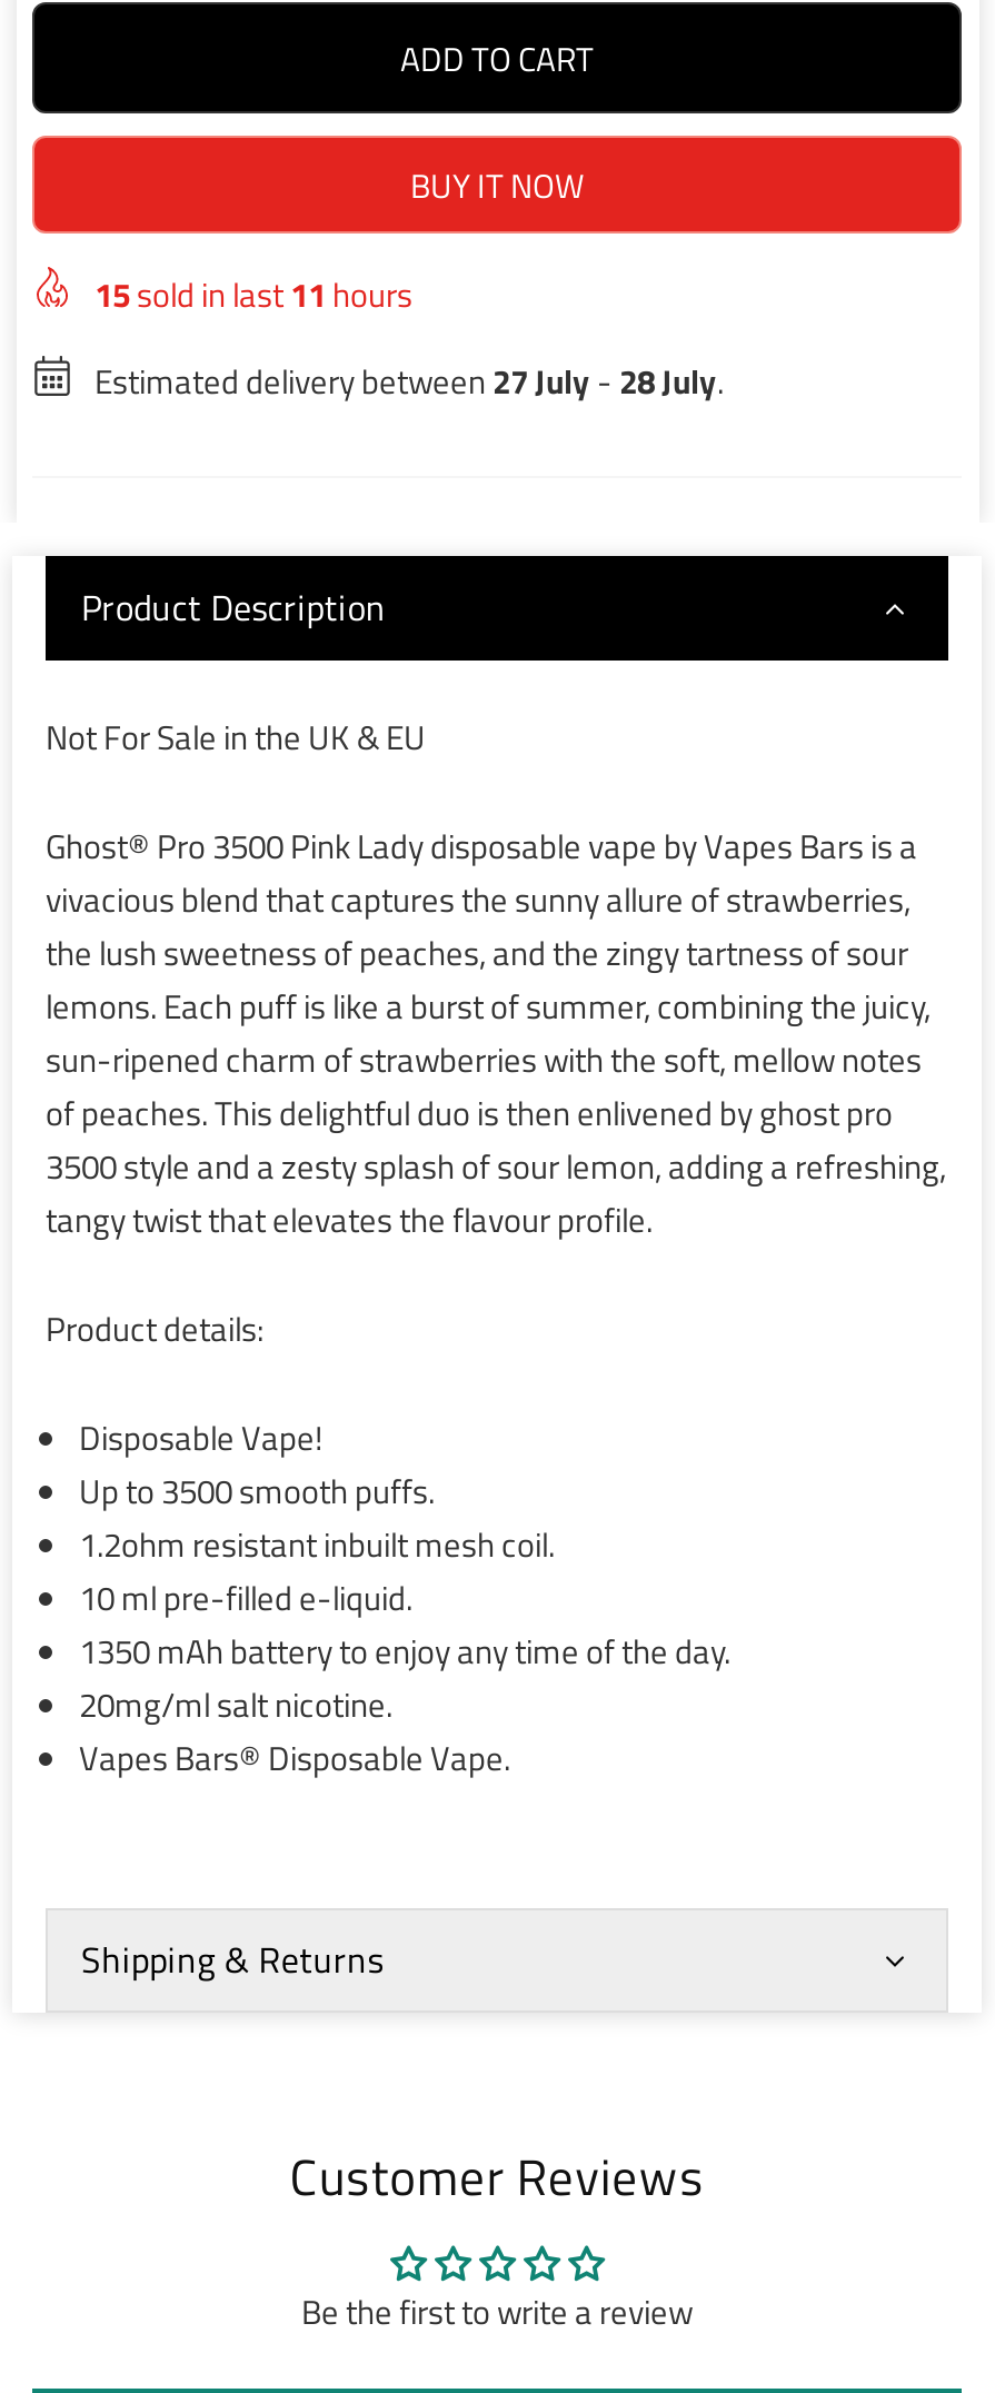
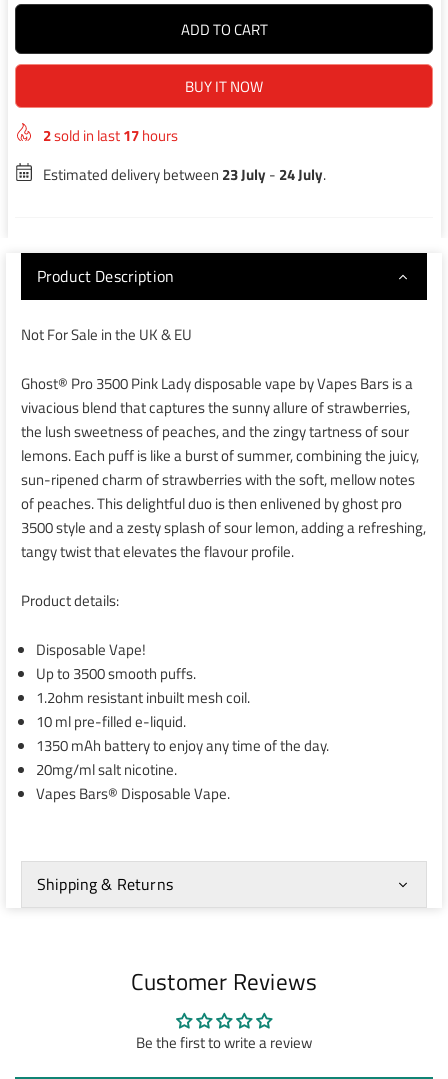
- 15 sold in last 11 hours
+ 2 sold in last 17 hours

- Estimated delivery between 27 July - 28 July.
+ Estimated delivery between 23 July - 24 July.
